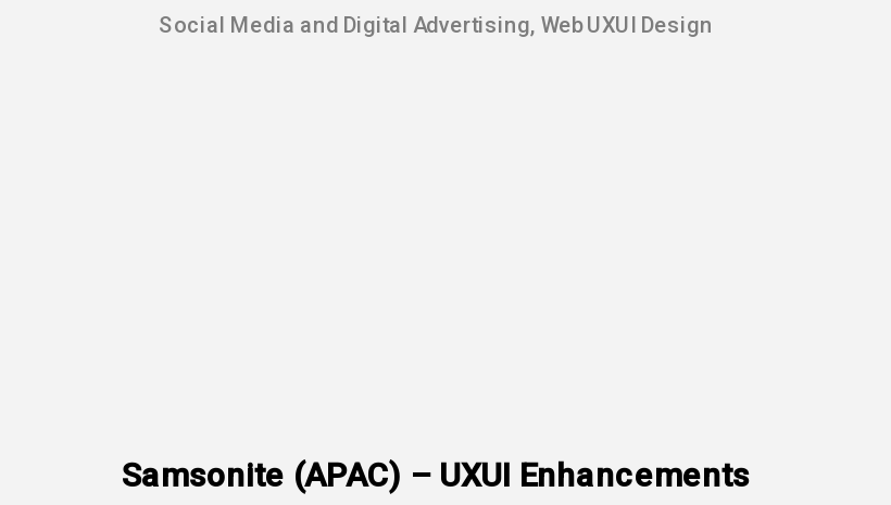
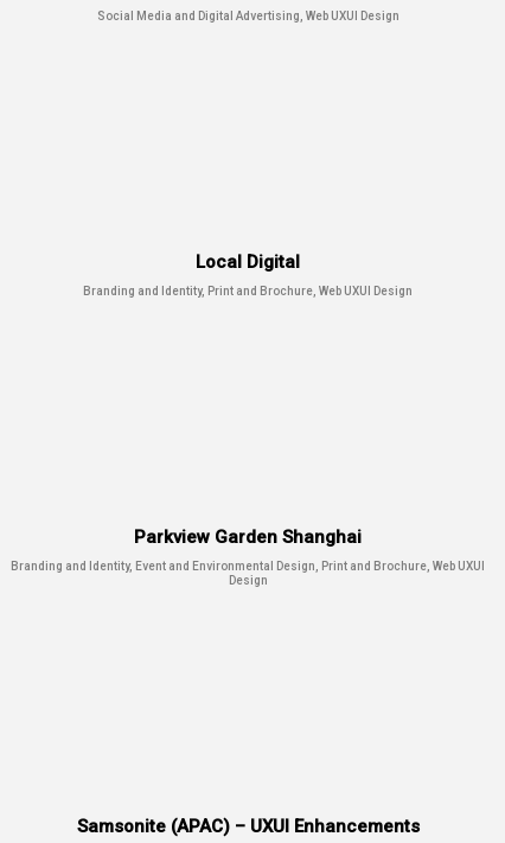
+ Parkview Garden Shanghai
+ Branding and Identity, Event and Environmental Design, Print and Brochure, Web UXUI
+ Design

+ Local Digital
+ Branding and Identity, Print and Brochure, Web UXUI Design
